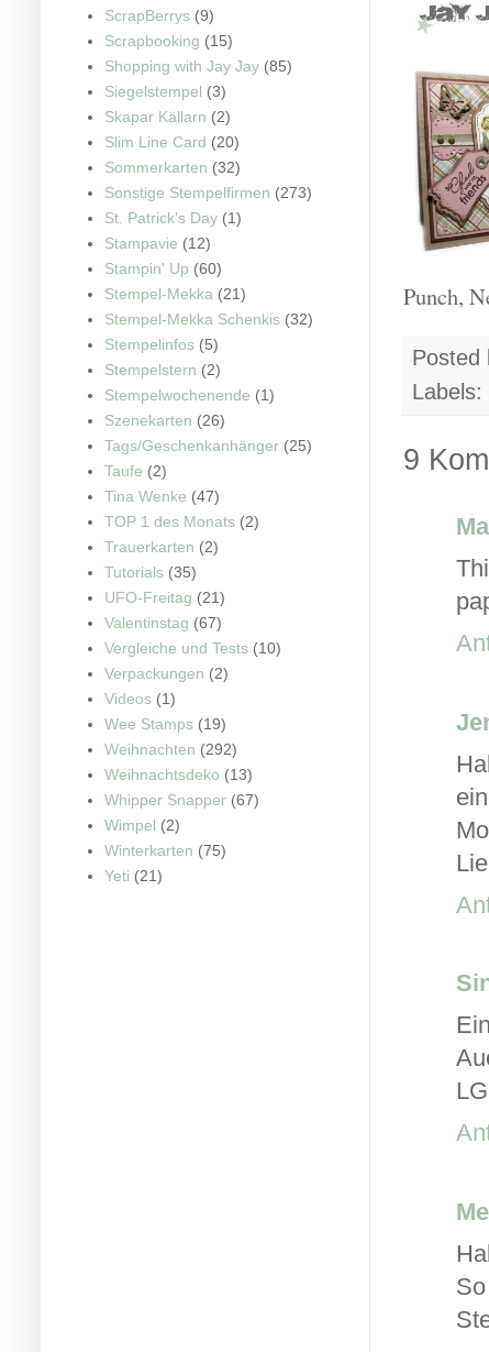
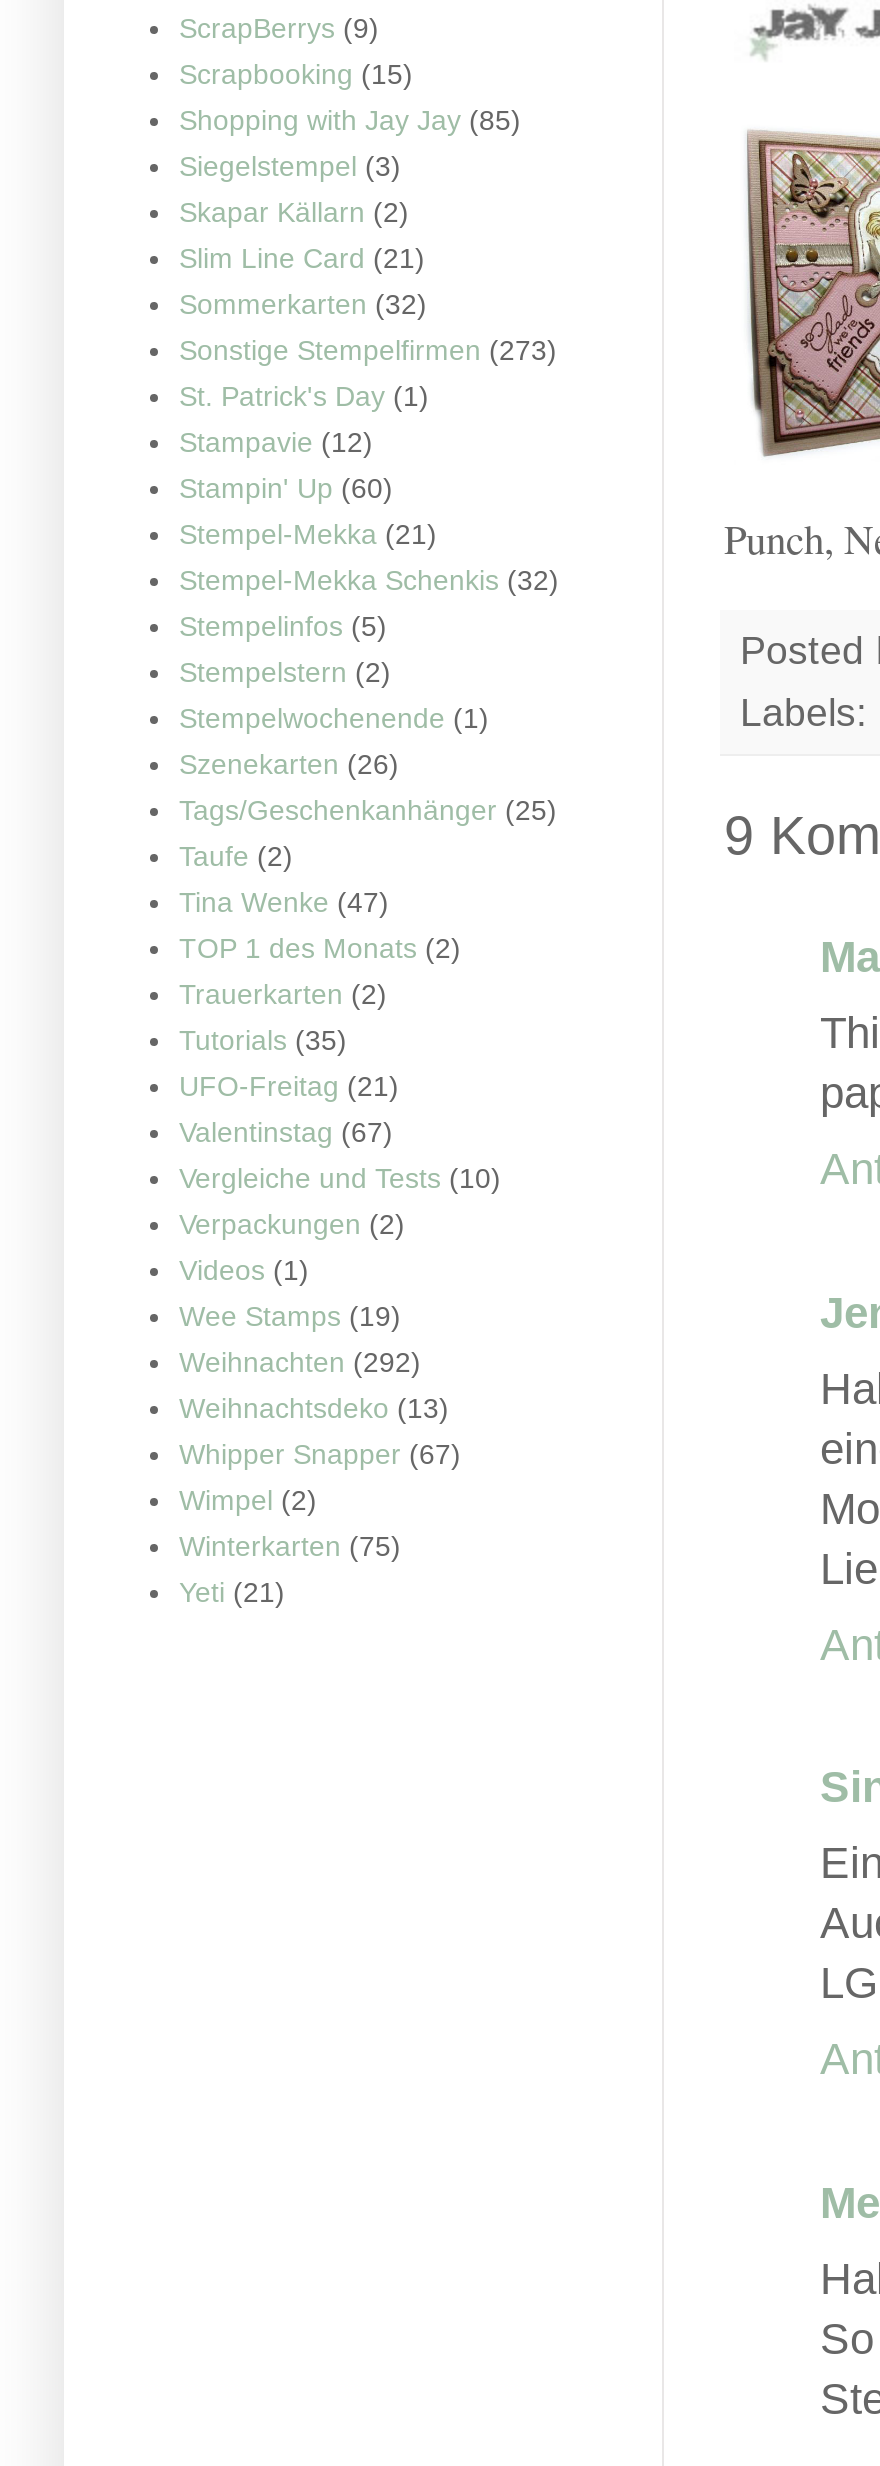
- Slim Line Card (20)
+ Slim Line Card (21)
